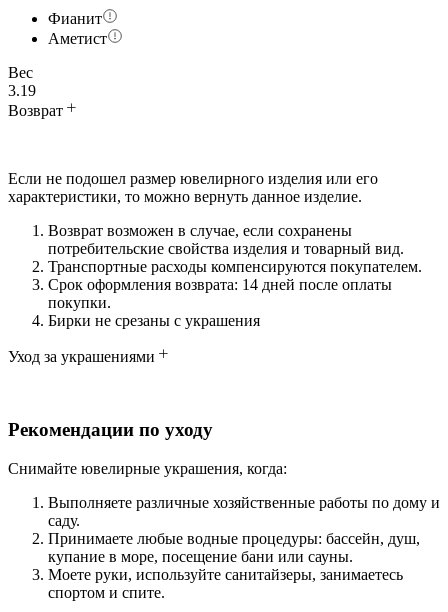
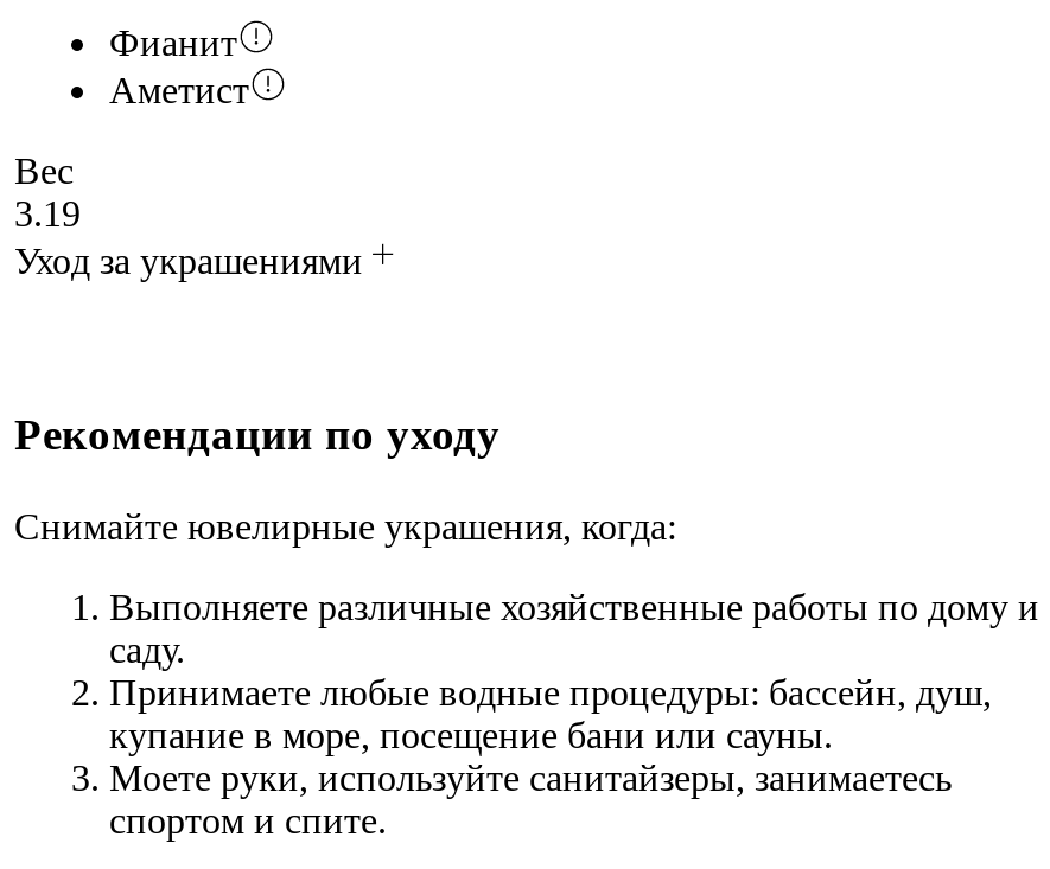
- Возврат

- Если не подошел размер ювелирного изделия или его
- характеристики, то можно вернуть данное изделие.
- Возврат возможен в случае, если сохранены
- потребительские свойства изделия и товарный вид.
- Транспортные расходы компенсируются покупателем.
- Срок оформления возврата: 14 дней после оплаты
- покупки.
- Бирки не срезаны с украшения
